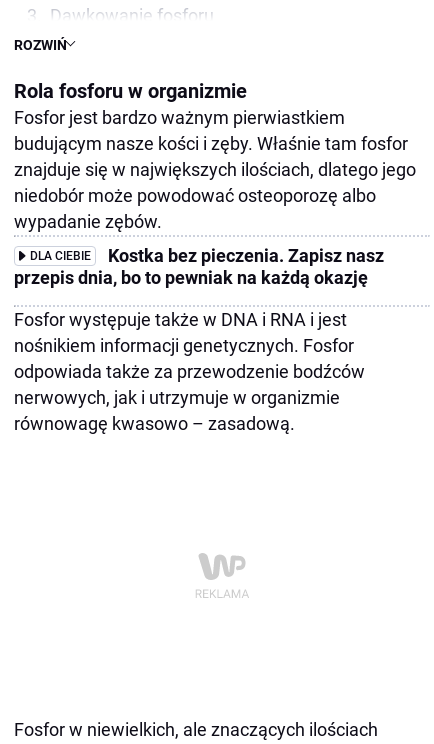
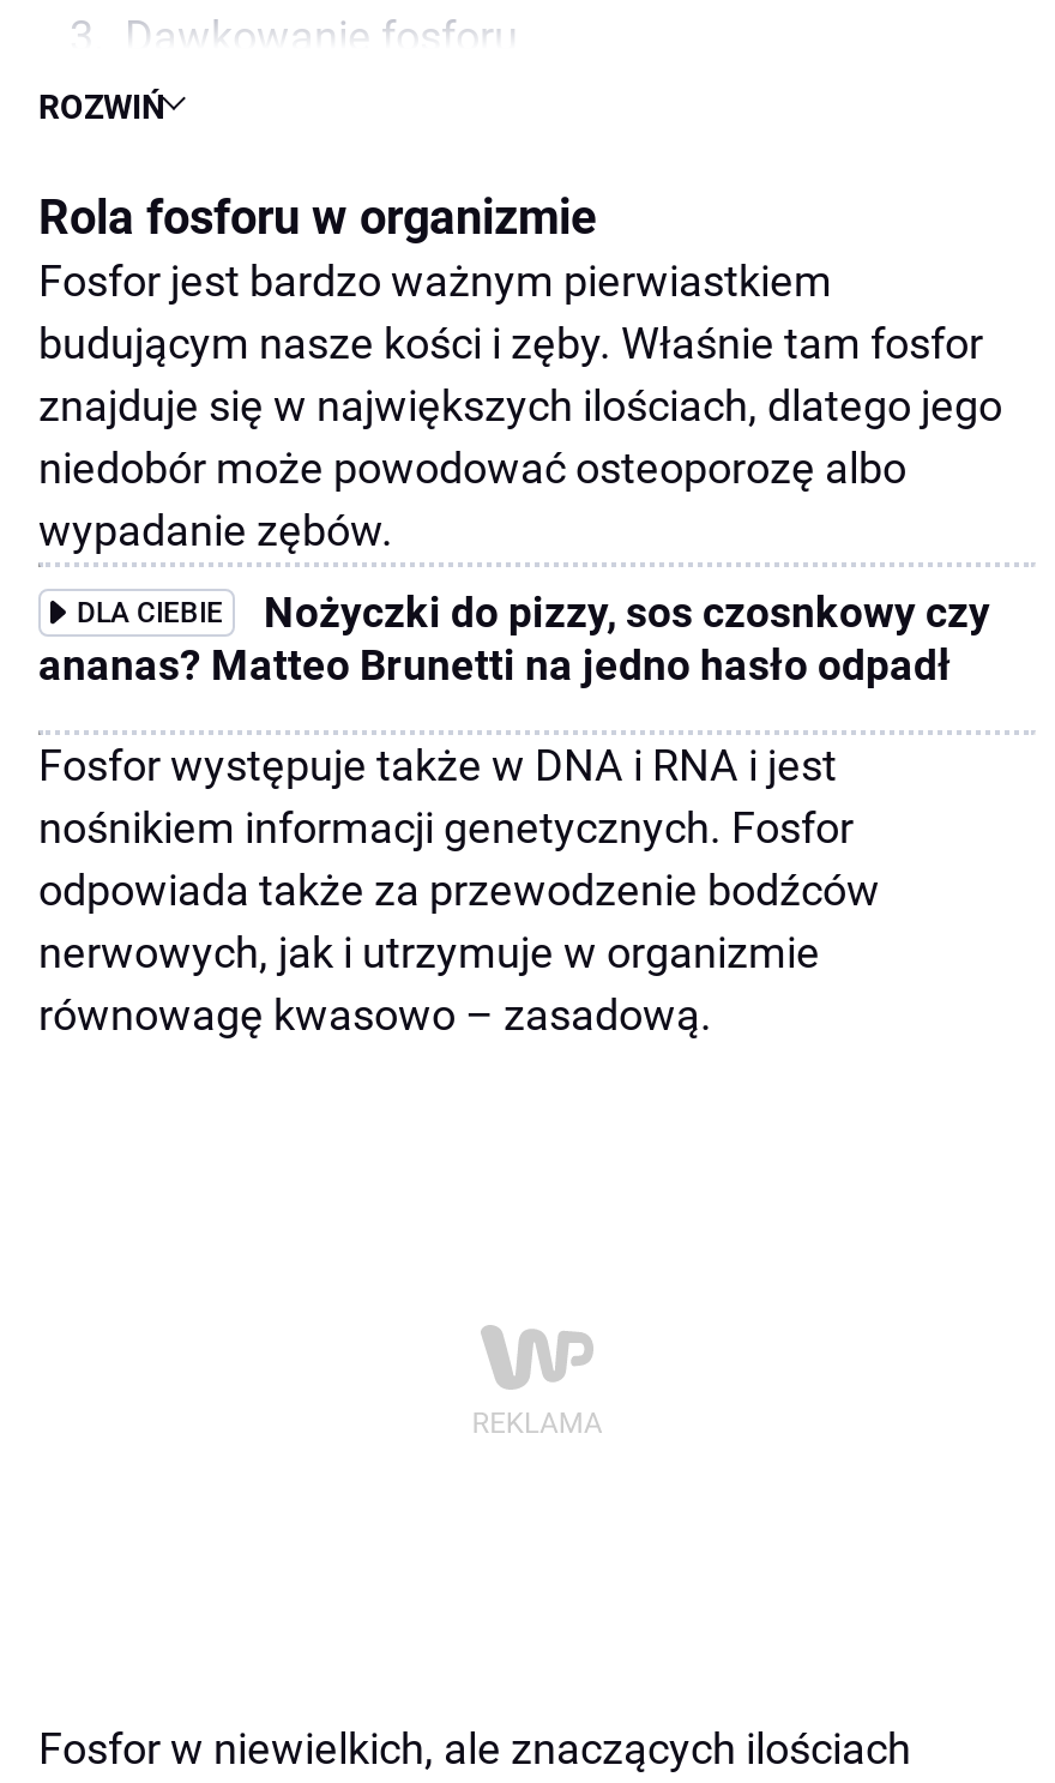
- Kostka bez pieczenia. Zapisz nasz
- przepis dnia, bo to pewniak na każdą okazję
+ Nożyczki do pizzy, sos czosnkowy czy
+ ananas? Matteo Brunetti na jedno hasło odpadł
